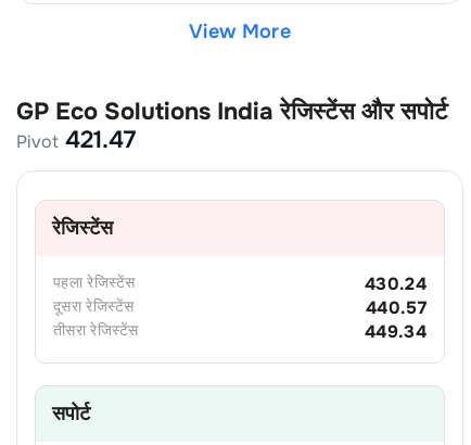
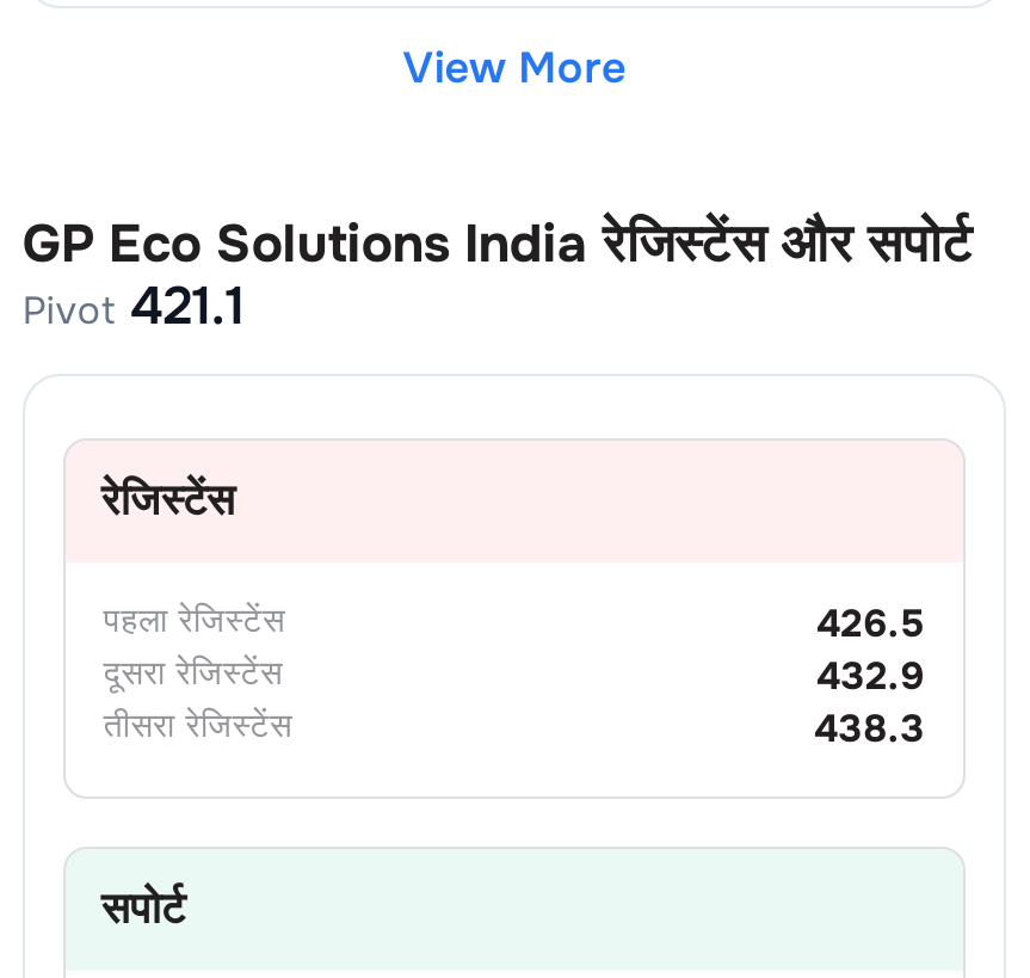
- Pivot 421.47
+ Pivot 421.1

- 430.24
+ 426.5

- 440.57
+ 432.9

- 449.34
+ 438.3
